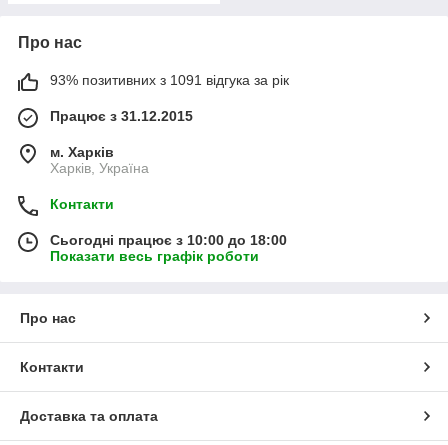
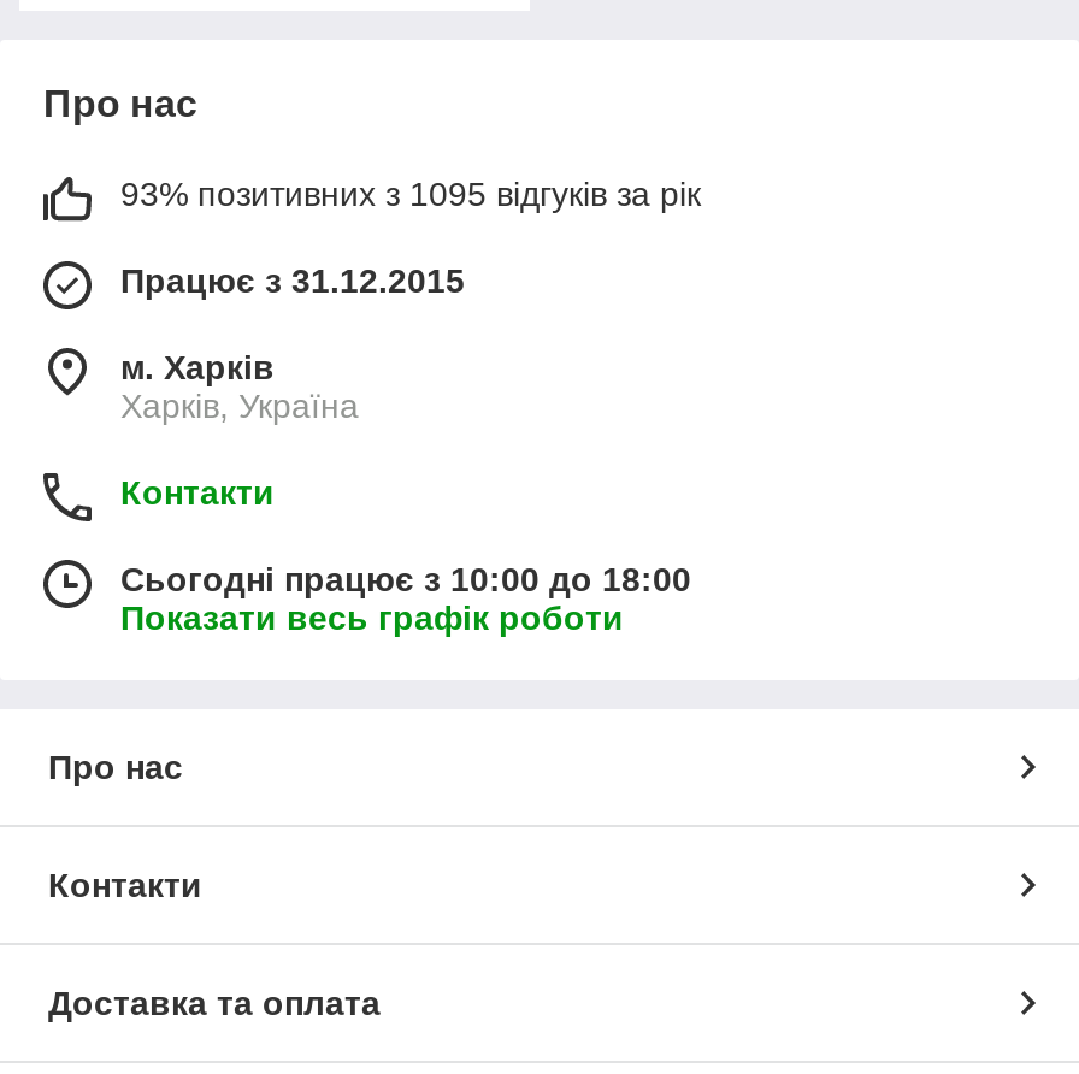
- 93% позитивних з 1091 відгука за рік
+ 93% позитивних з 1095 відгуків за рік
